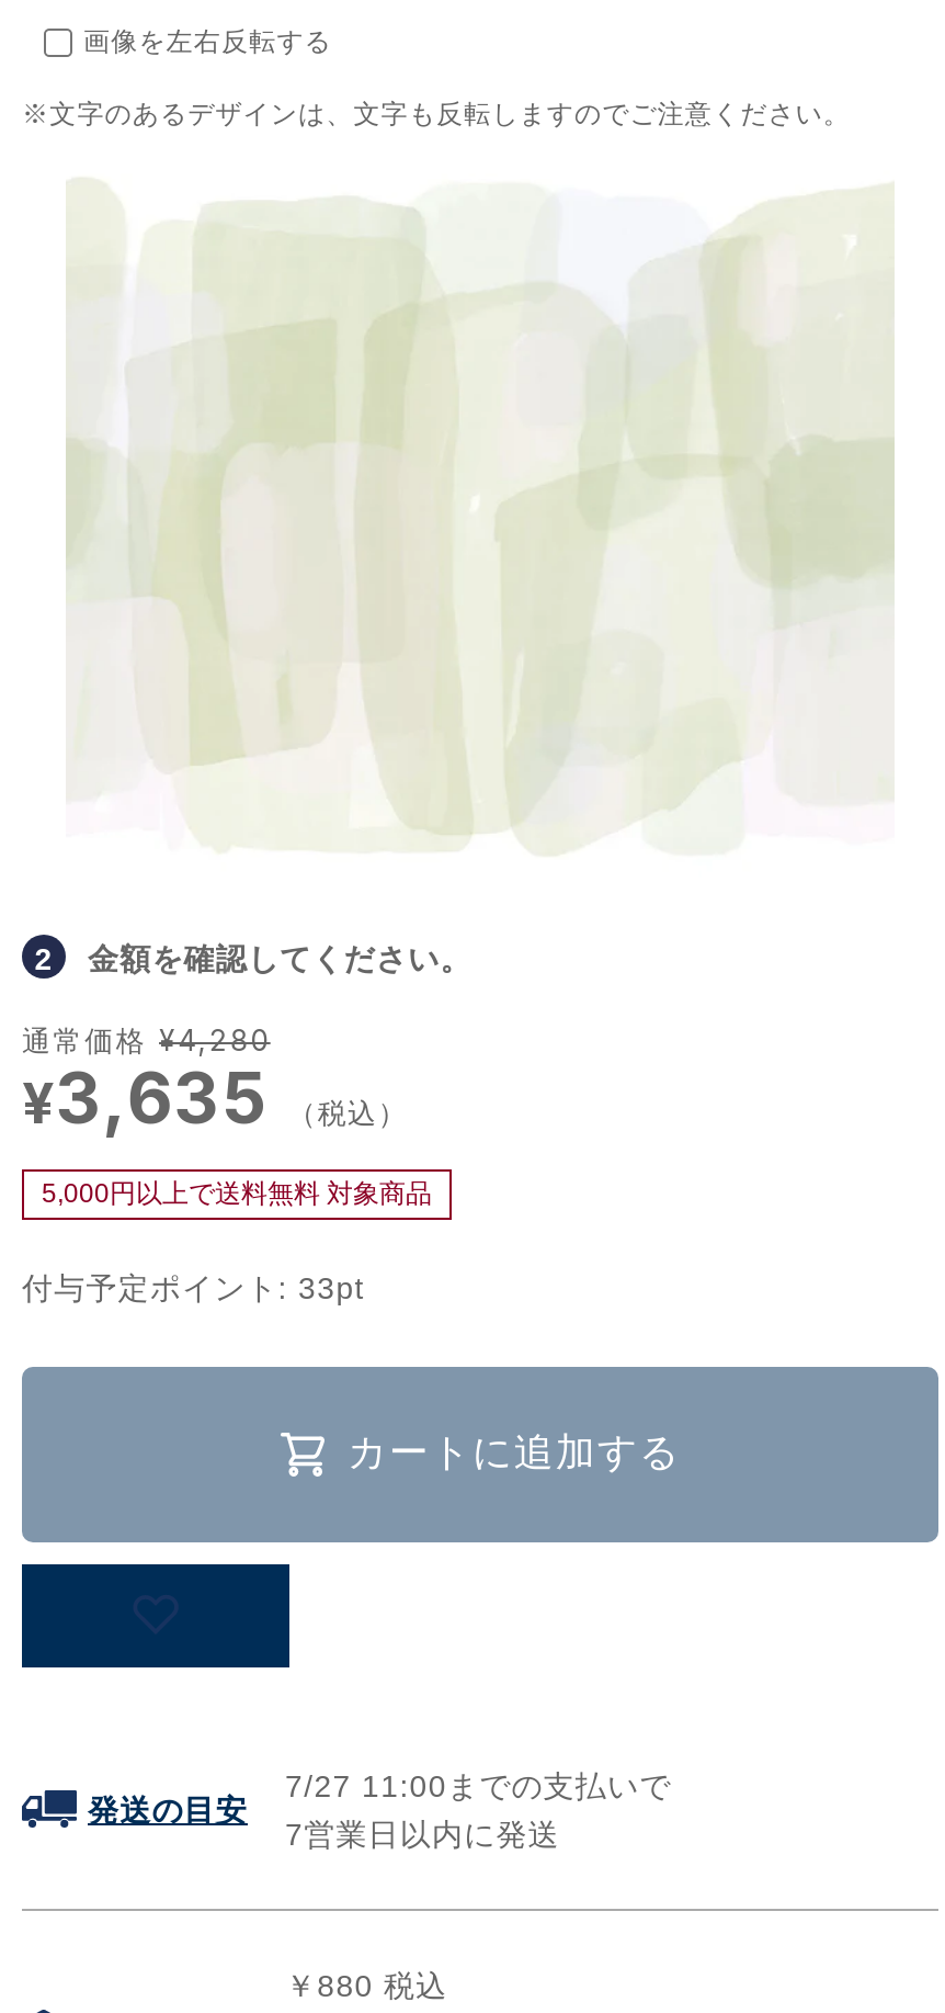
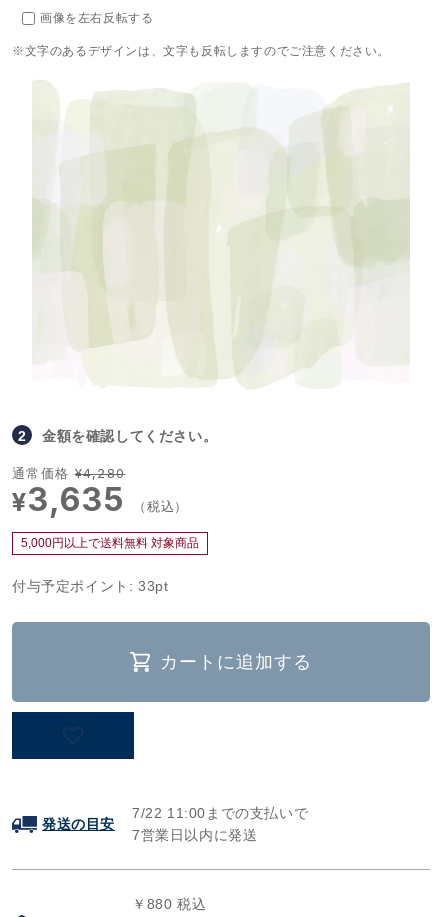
- 7/27 11:00までの支払いで
+ 7/22 11:00までの支払いで
